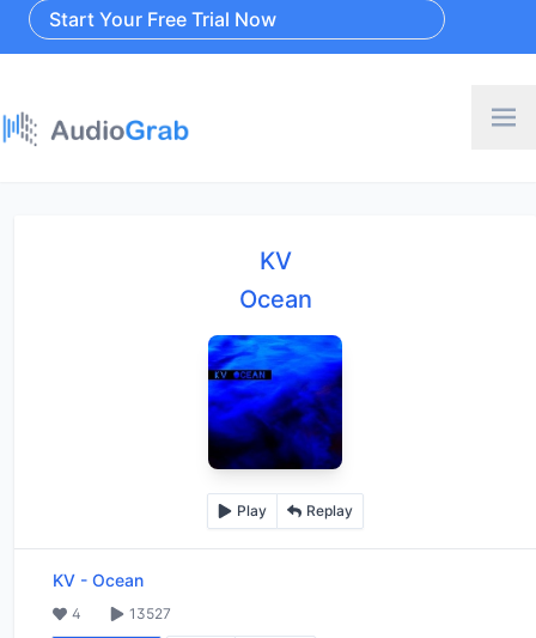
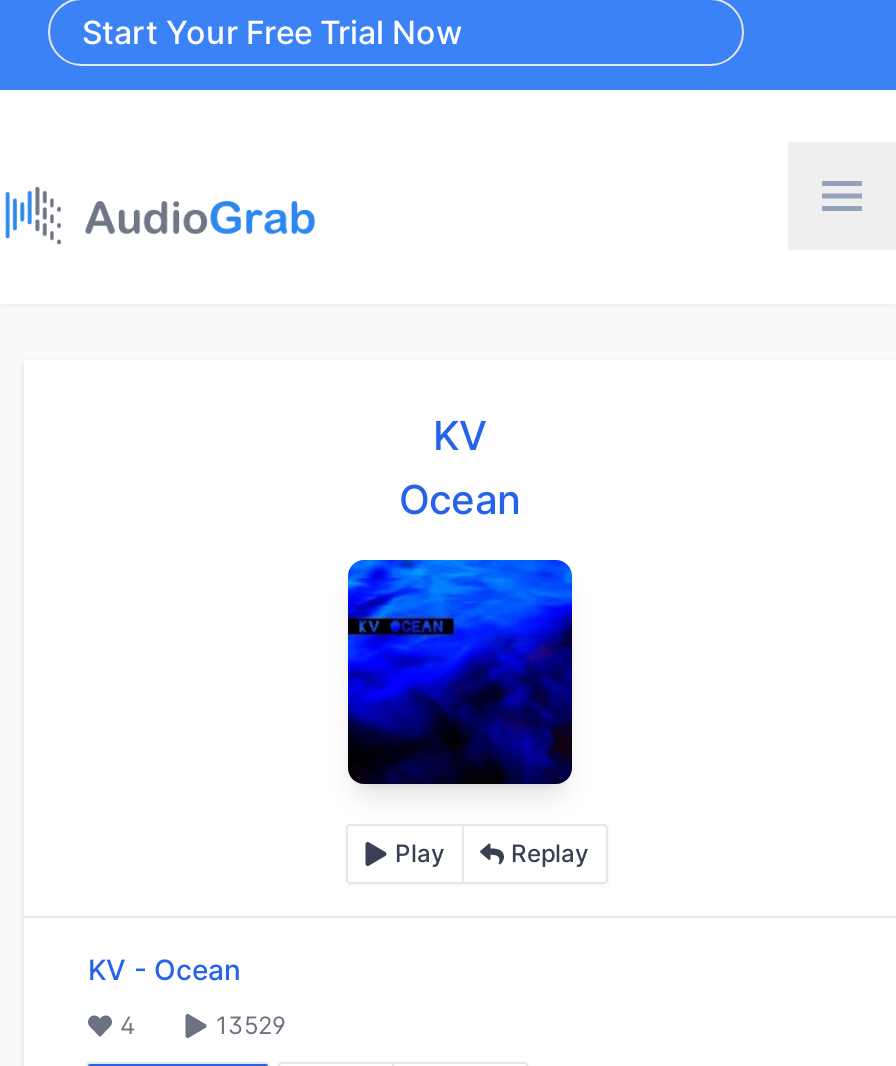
- 13527
+ 13529
